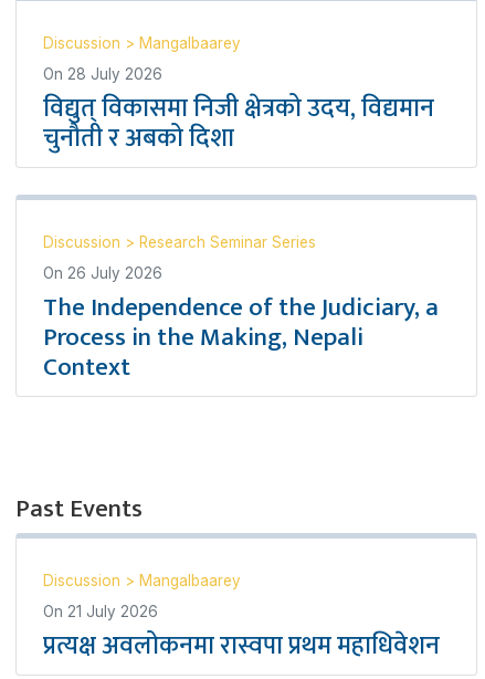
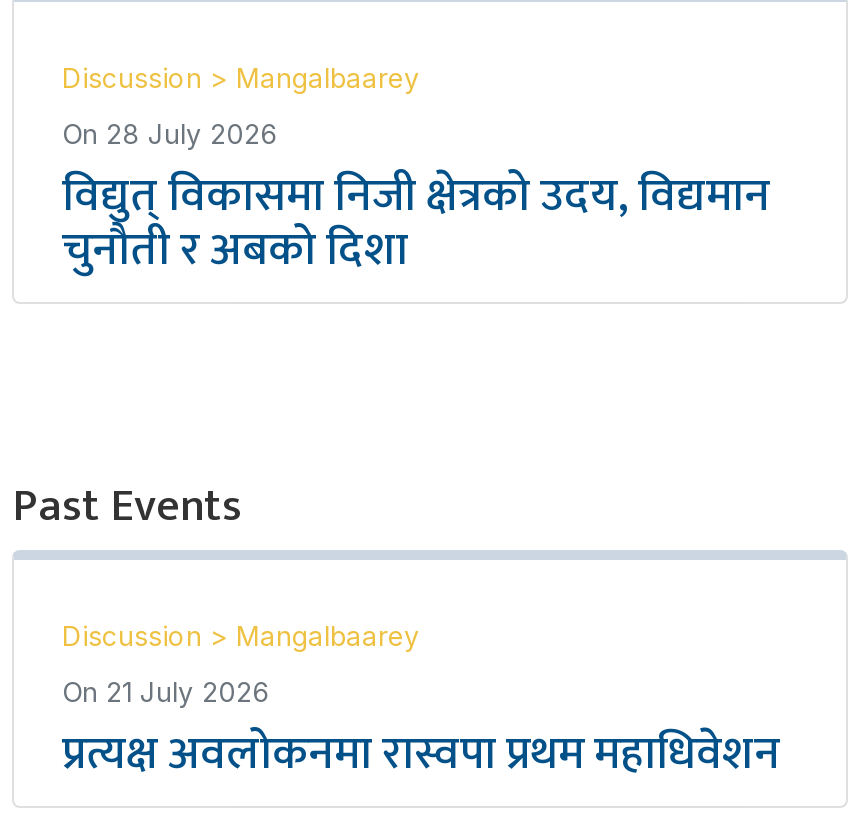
- Discussion > Research Seminar Series
- On 26 July 2026
- The Independence of the Judiciary, a
- Process in the Making, Nepali
- Context
